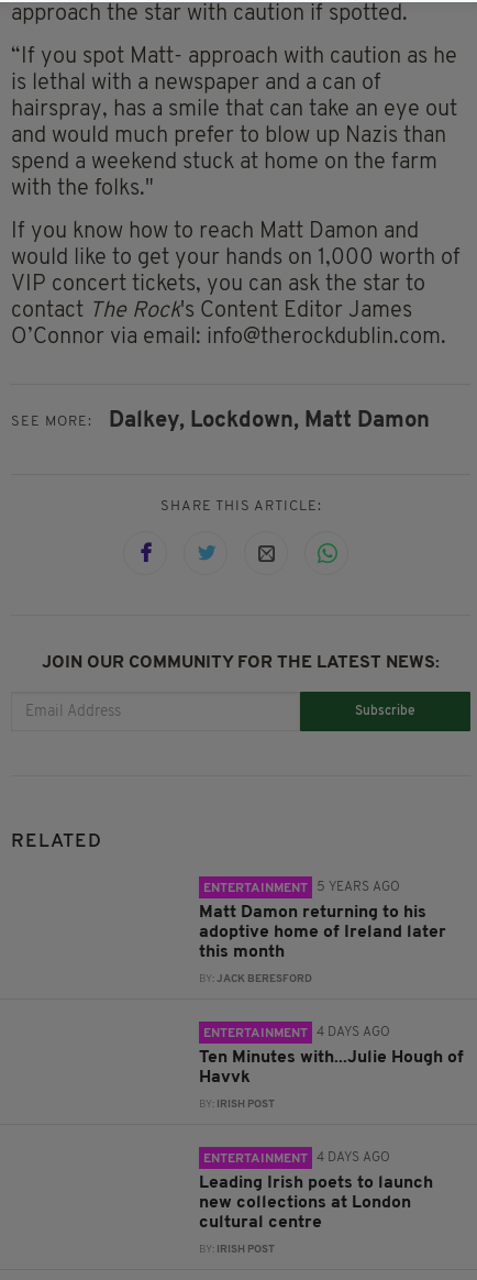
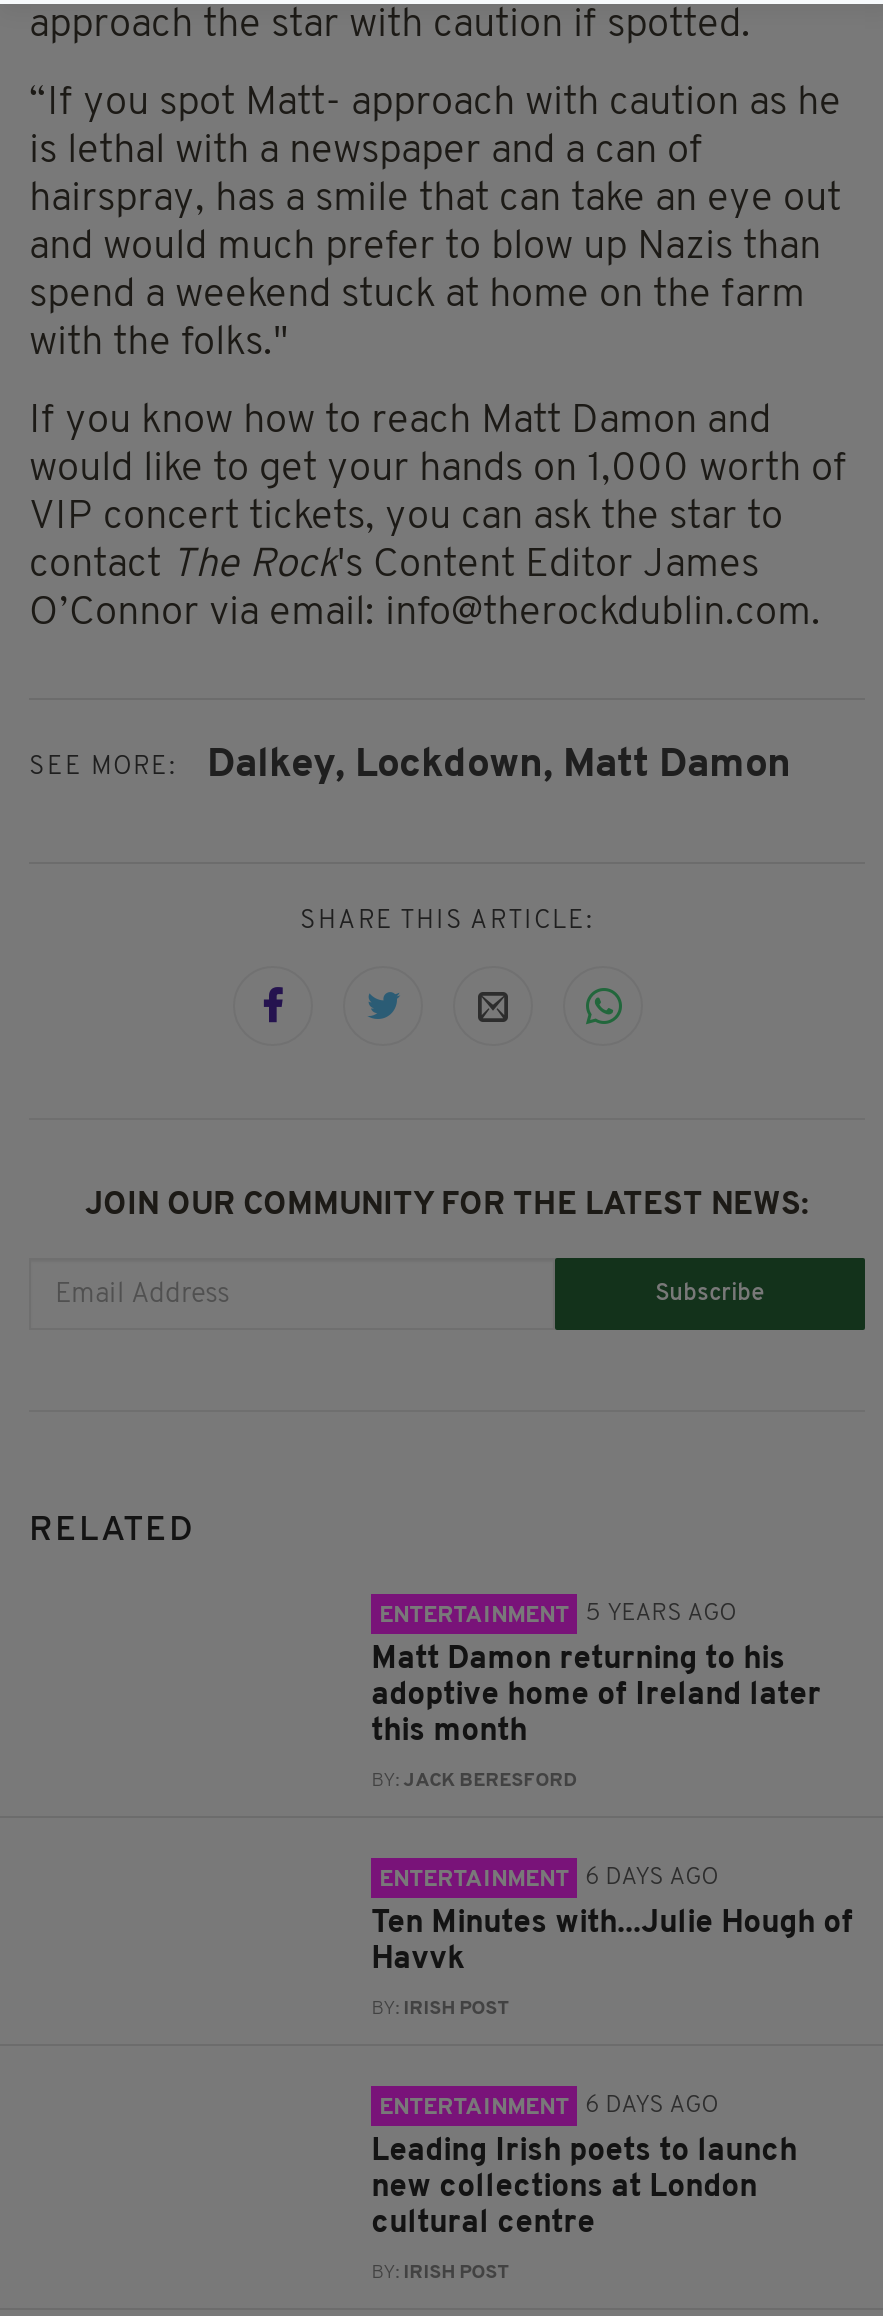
- ENTERTAINMENT 4 DAYS AGO
+ ENTERTAINMENT 6 DAYS AGO

- ENTERTAINMENT 4 DAYS AGO
+ ENTERTAINMENT 6 DAYS AGO
